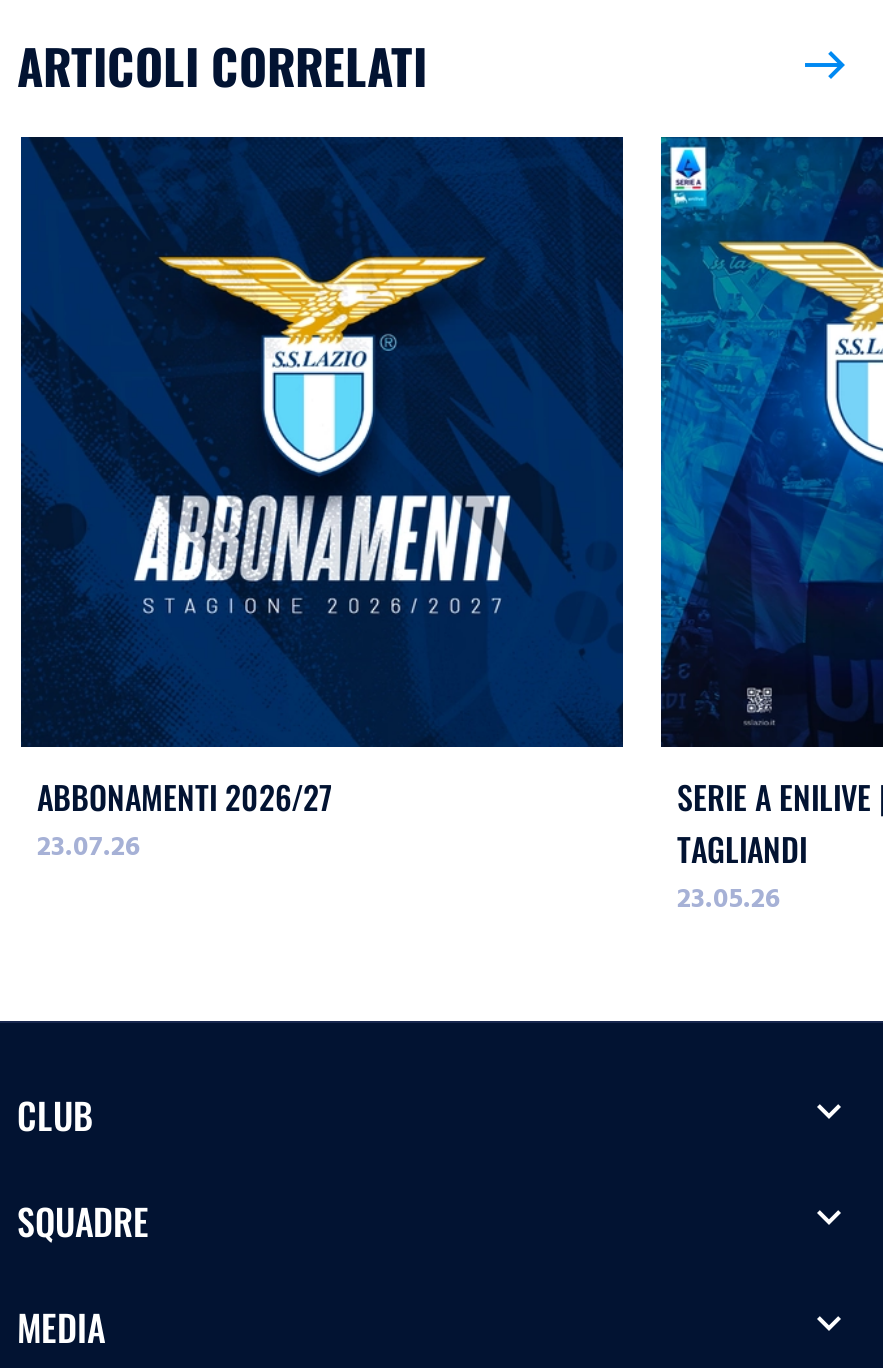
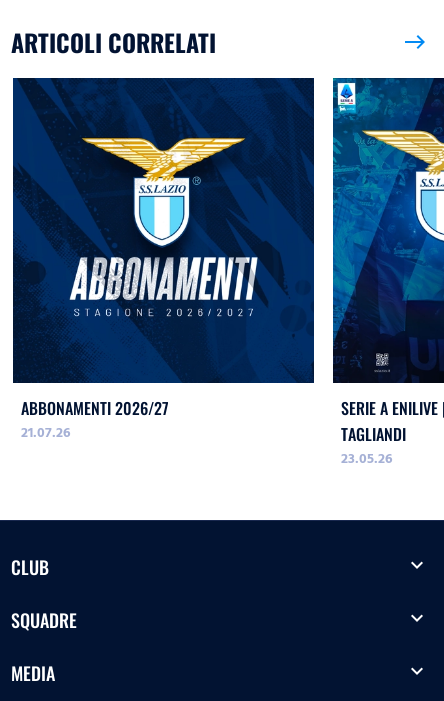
- 23.07.26
+ 21.07.26
